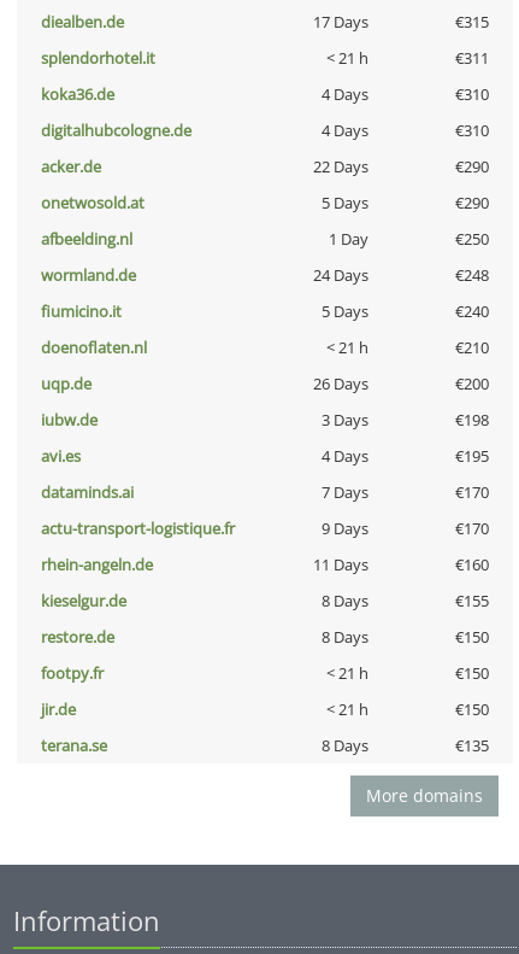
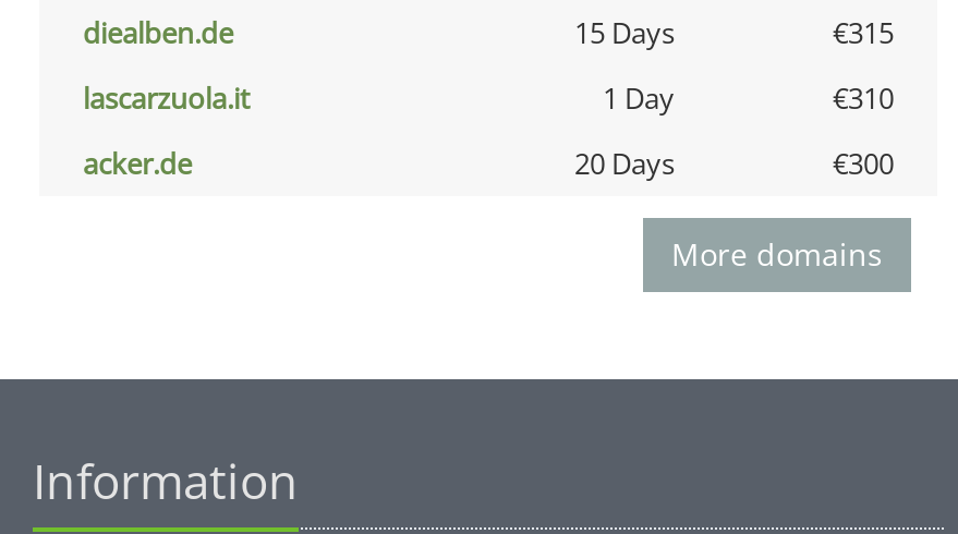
- 17 Days
+ 15 Days

- splendorhotel.it
- < 21 h
- €311
- koka36.de
- 4 Days
- €310
- digitalhubcologne.de
- 4 Days
+ lascarzuola.it
+ 1 Day

- 22 Days
- €290
- onetwosold.at
- 5 Days
- €290
- afbeelding.nl
- 1 Day
- €250
- wormland.de
- 24 Days
- €248
- fiumicino.it
- 5 Days
- €240
- doenoflaten.nl
- < 21 h
- €210
- uqp.de
- 26 Days
- €200
- iubw.de
- 3 Days
- €198
- avi.es
- 4 Days
- €195
- dataminds.ai
- 7 Days
- €170
- actu-transport-logistique.fr
- 9 Days
- €170
- rhein-angeln.de
- 11 Days
- €160
- kieselgur.de
- 8 Days
- €155
- restore.de
- 8 Days
- €150
- footpy.fr
- < 21 h
- €150
- jir.de
- < 21 h
- €150
- terana.se
- 8 Days
- €135
+ 20 Days
+ €300
